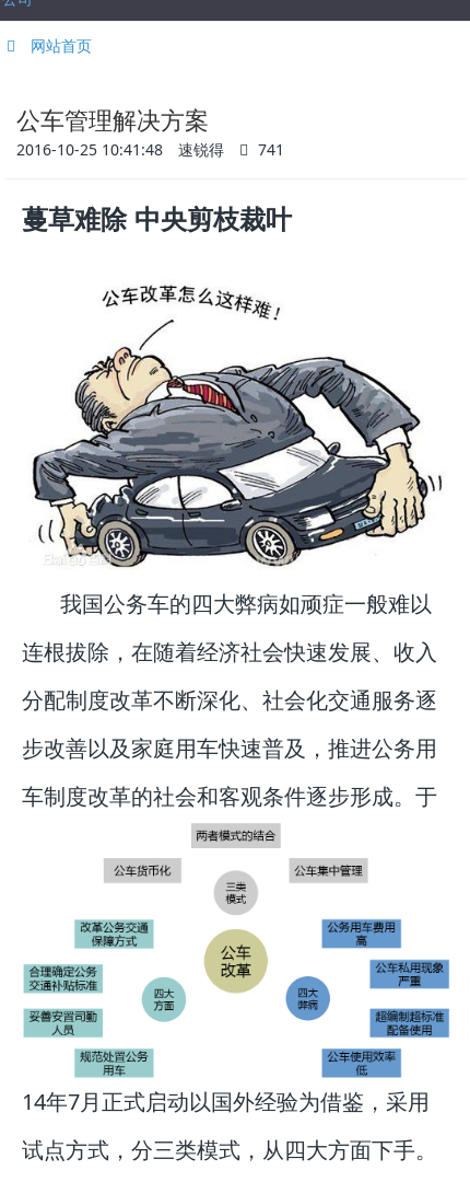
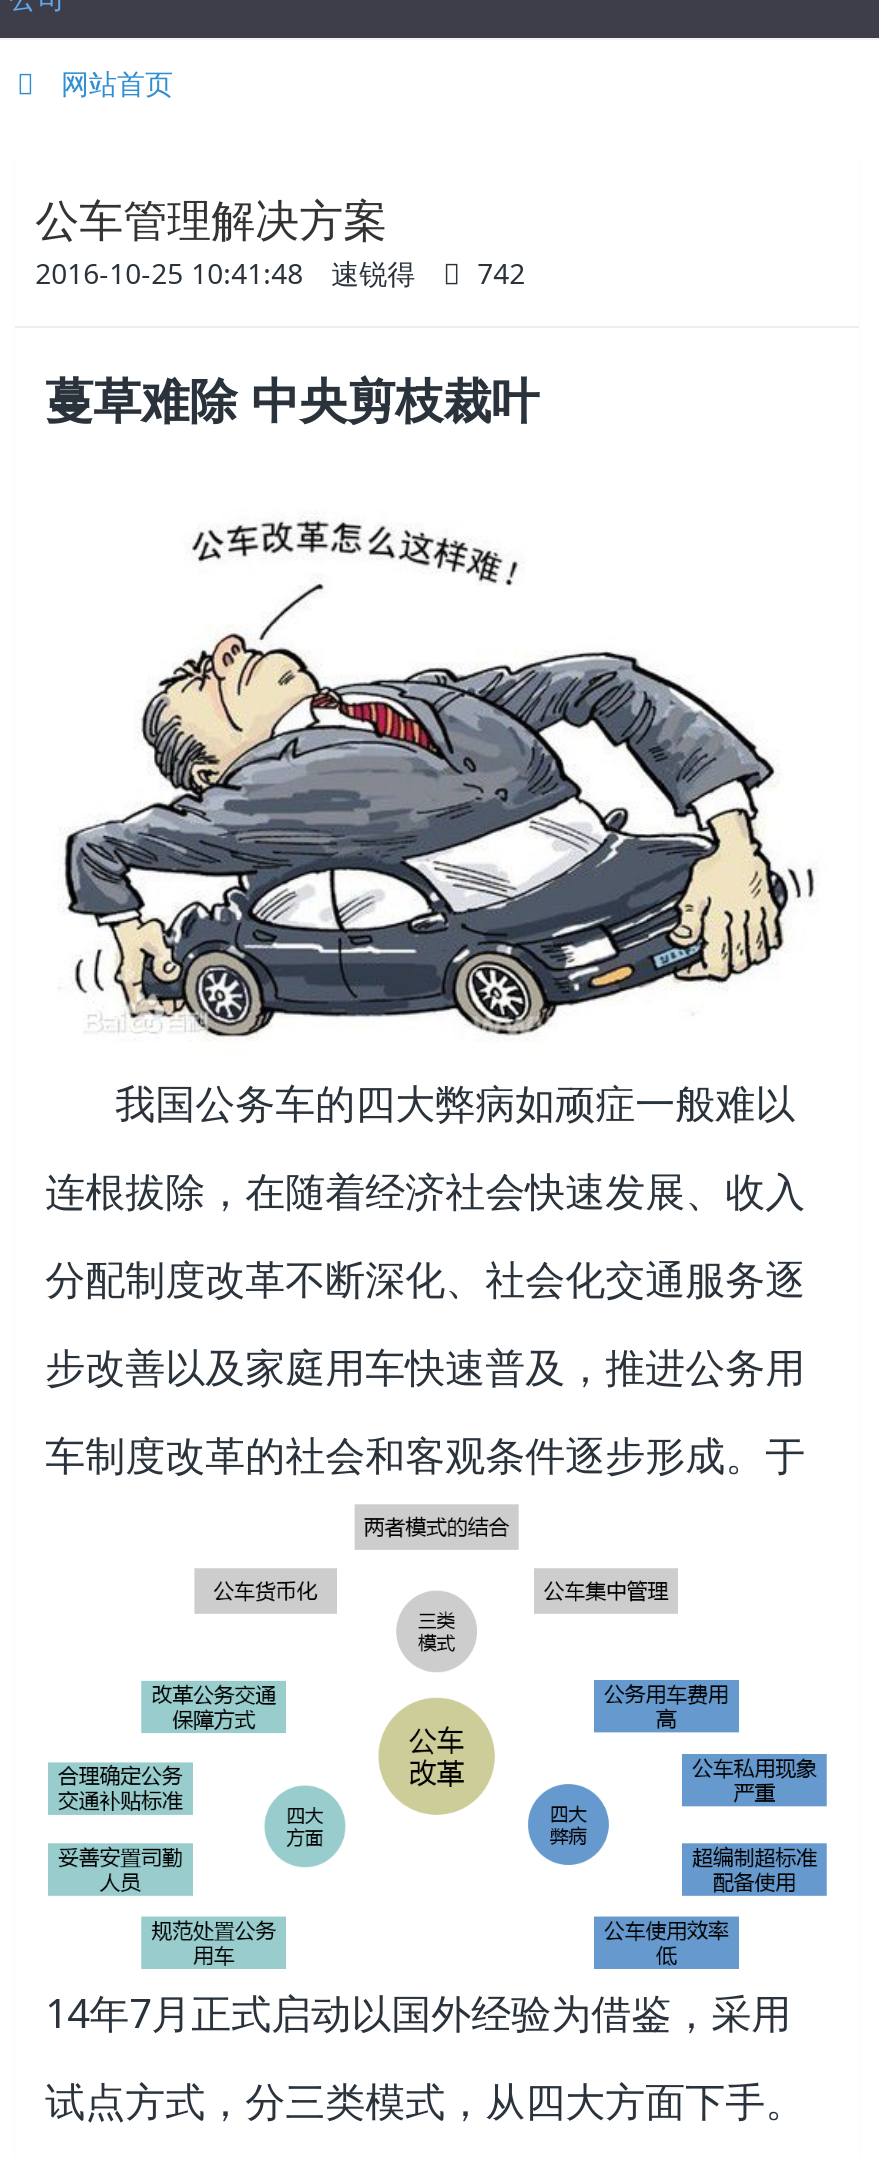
- 2016-10-25 10:41:48 速锐得 741
+ 2016-10-25 10:41:48 速锐得 742
